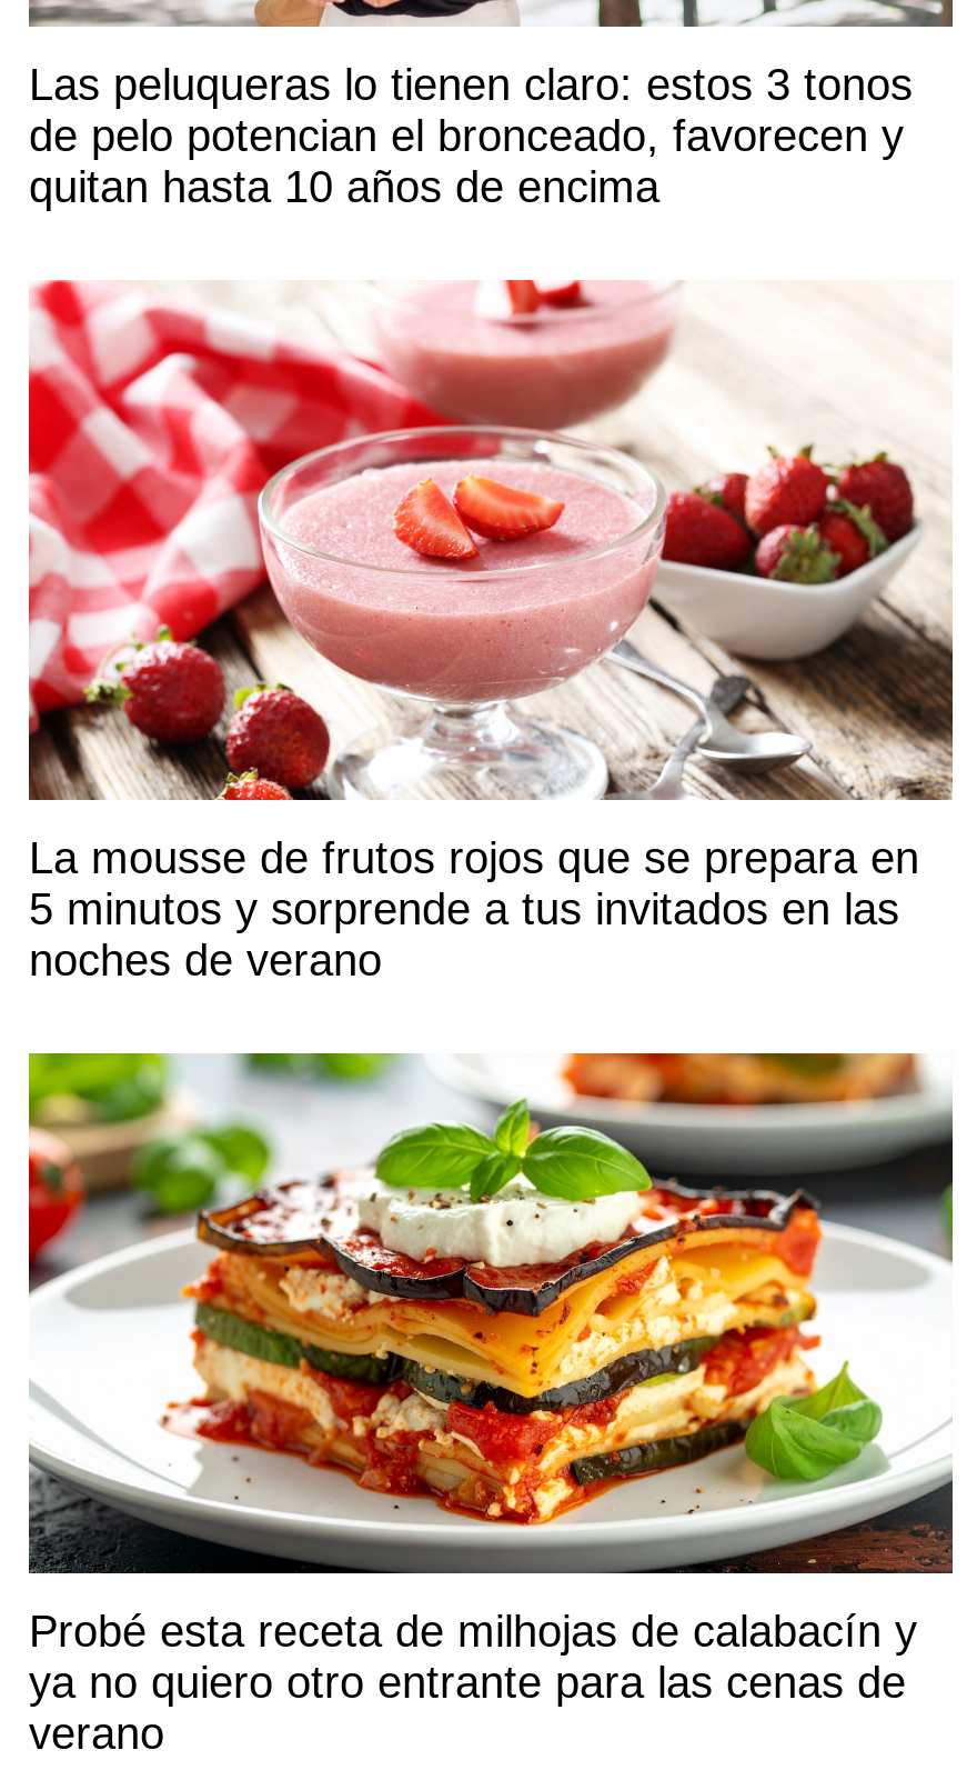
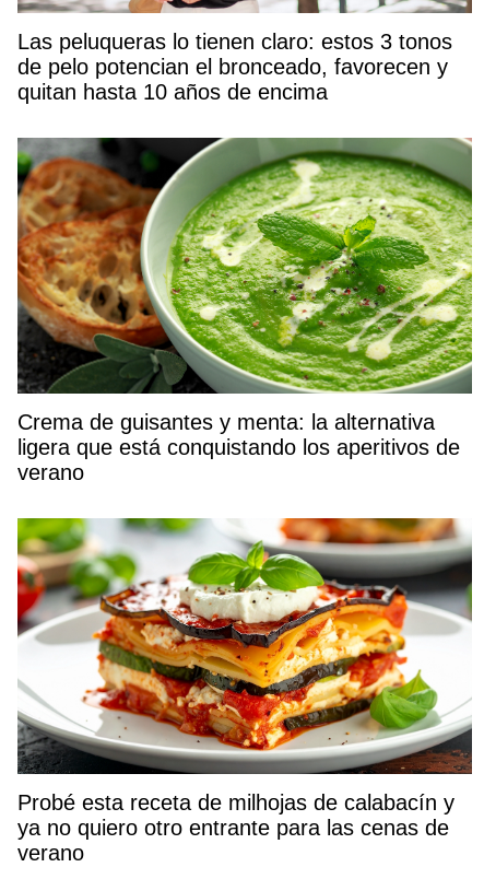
- [image]
- La mousse de frutos rojos que se prepara en
- 5 minutos y sorprende a tus invitados en las
- noches de verano
+ [image]
+ Crema de guisantes y menta: la alternativa
+ ligera que está conquistando los aperitivos de
+ verano
